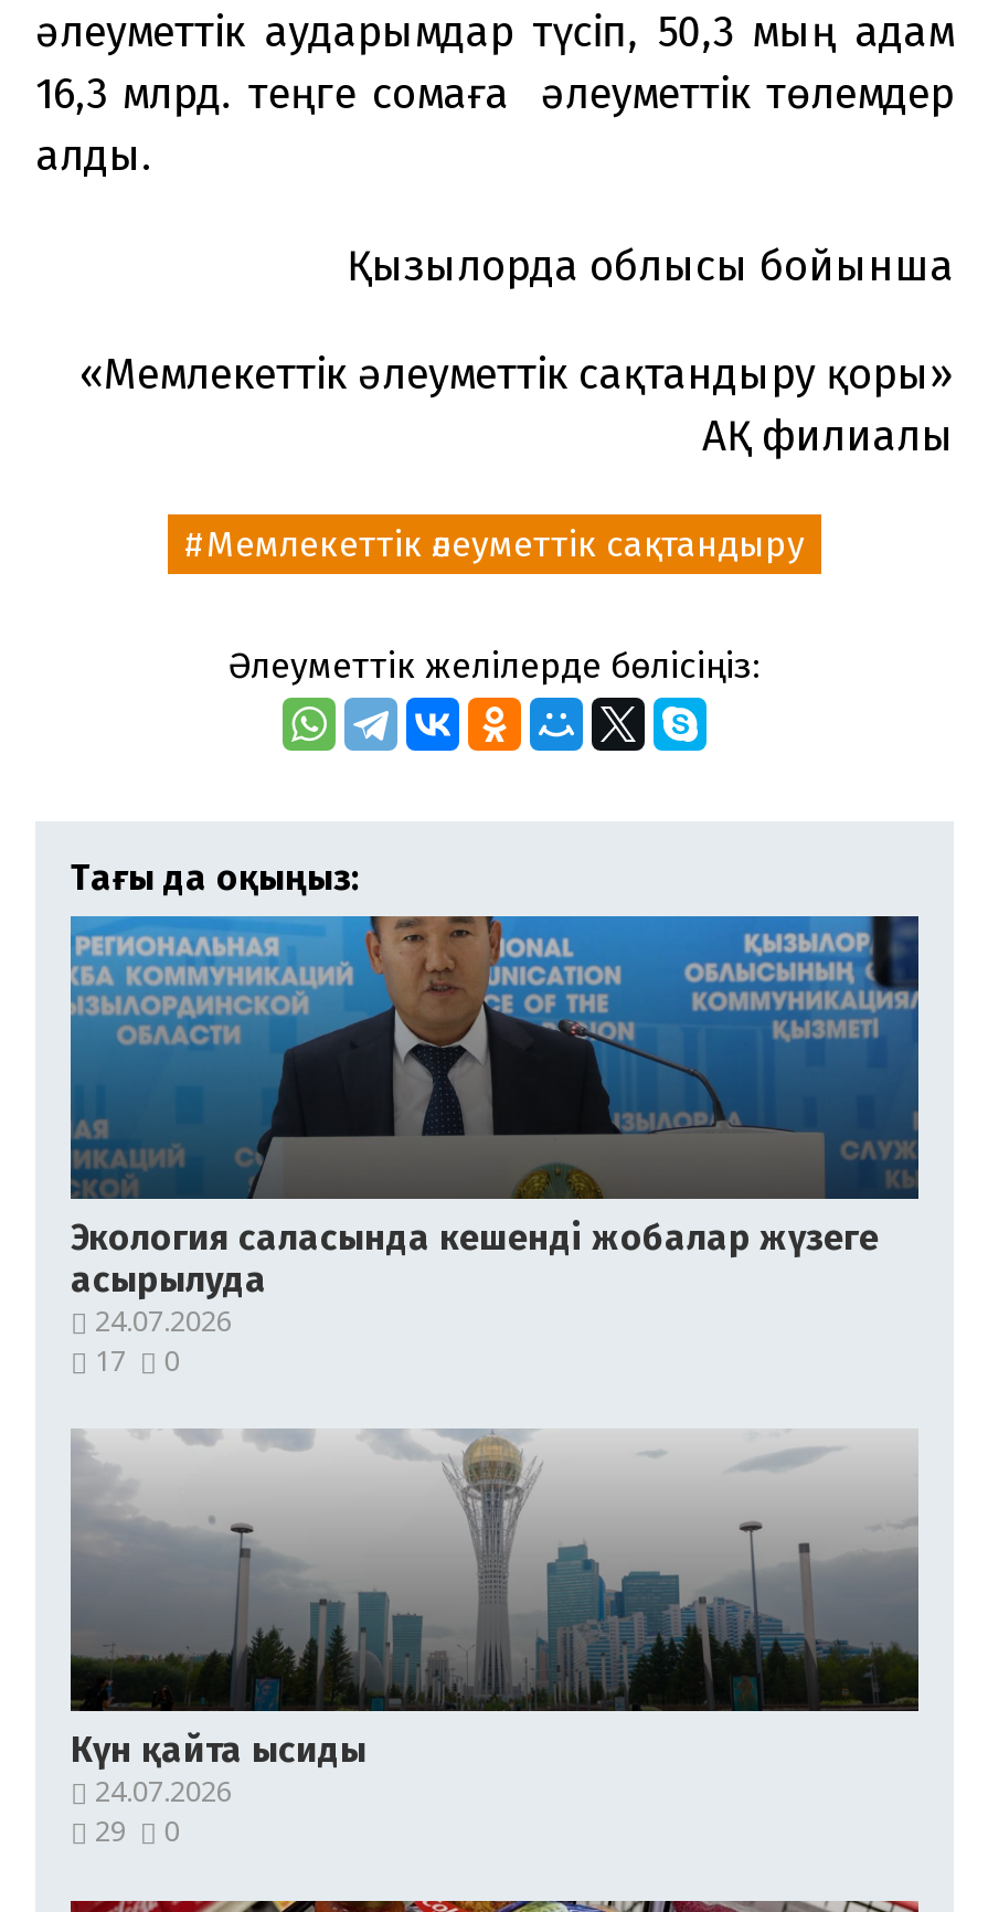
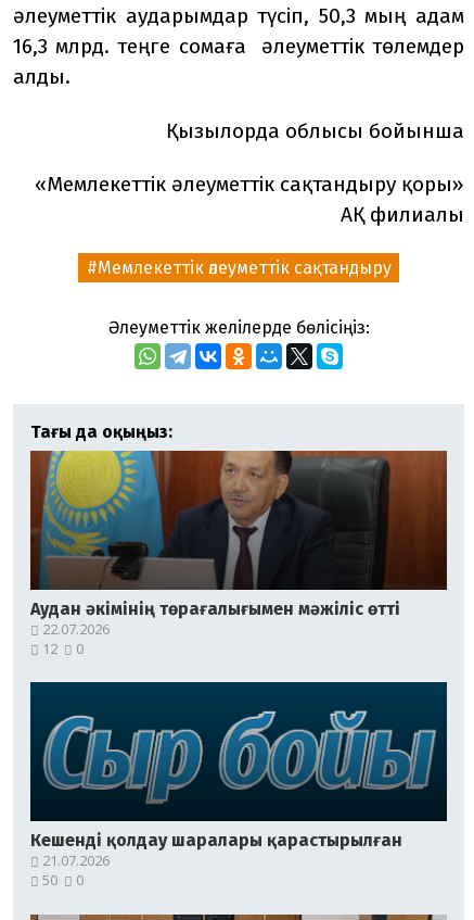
- [image]
- Экология саласында кешенді жобалар жүзеге
- асырылуда
- 24.07.2026
- 17
+ [image]
+ Аудан әкімінің төрағалығымен мәжіліс өтті
+ 22.07.2026
+ 12

- [image]
- Күн қайта ысиды
- 24.07.2026
- 29
+ [image]
+ Кешенді қолдау шаралары қарастырылған
+ 21.07.2026
+ 50
